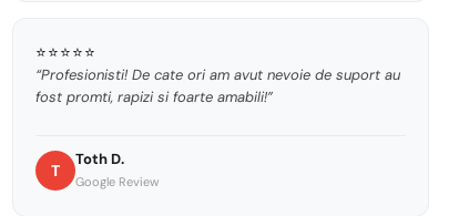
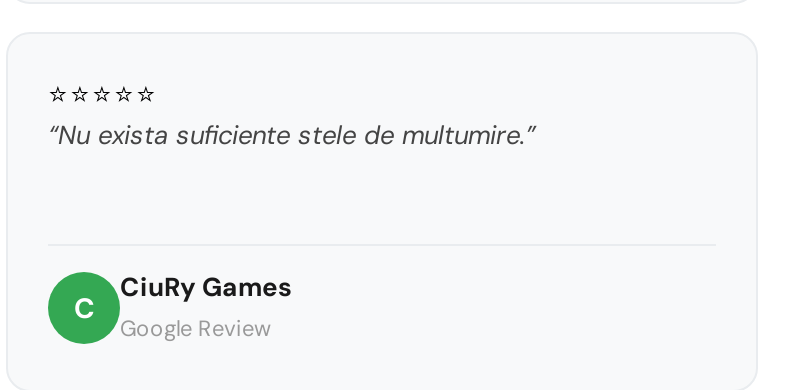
- “Profesionisti! De cate ori am avut nevoie de suport au
- fost promti, rapizi si foarte amabili!”
+ “Nu exista suficiente stele de multumire.”

- Toth D.
+ CiuRy Games

- T
+ C
